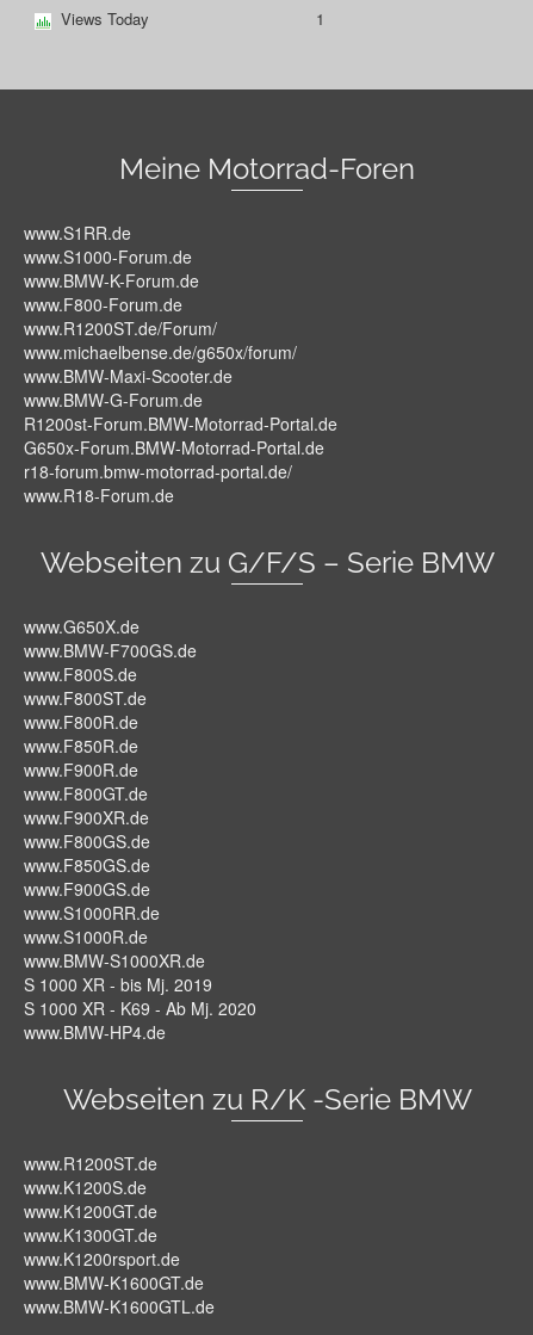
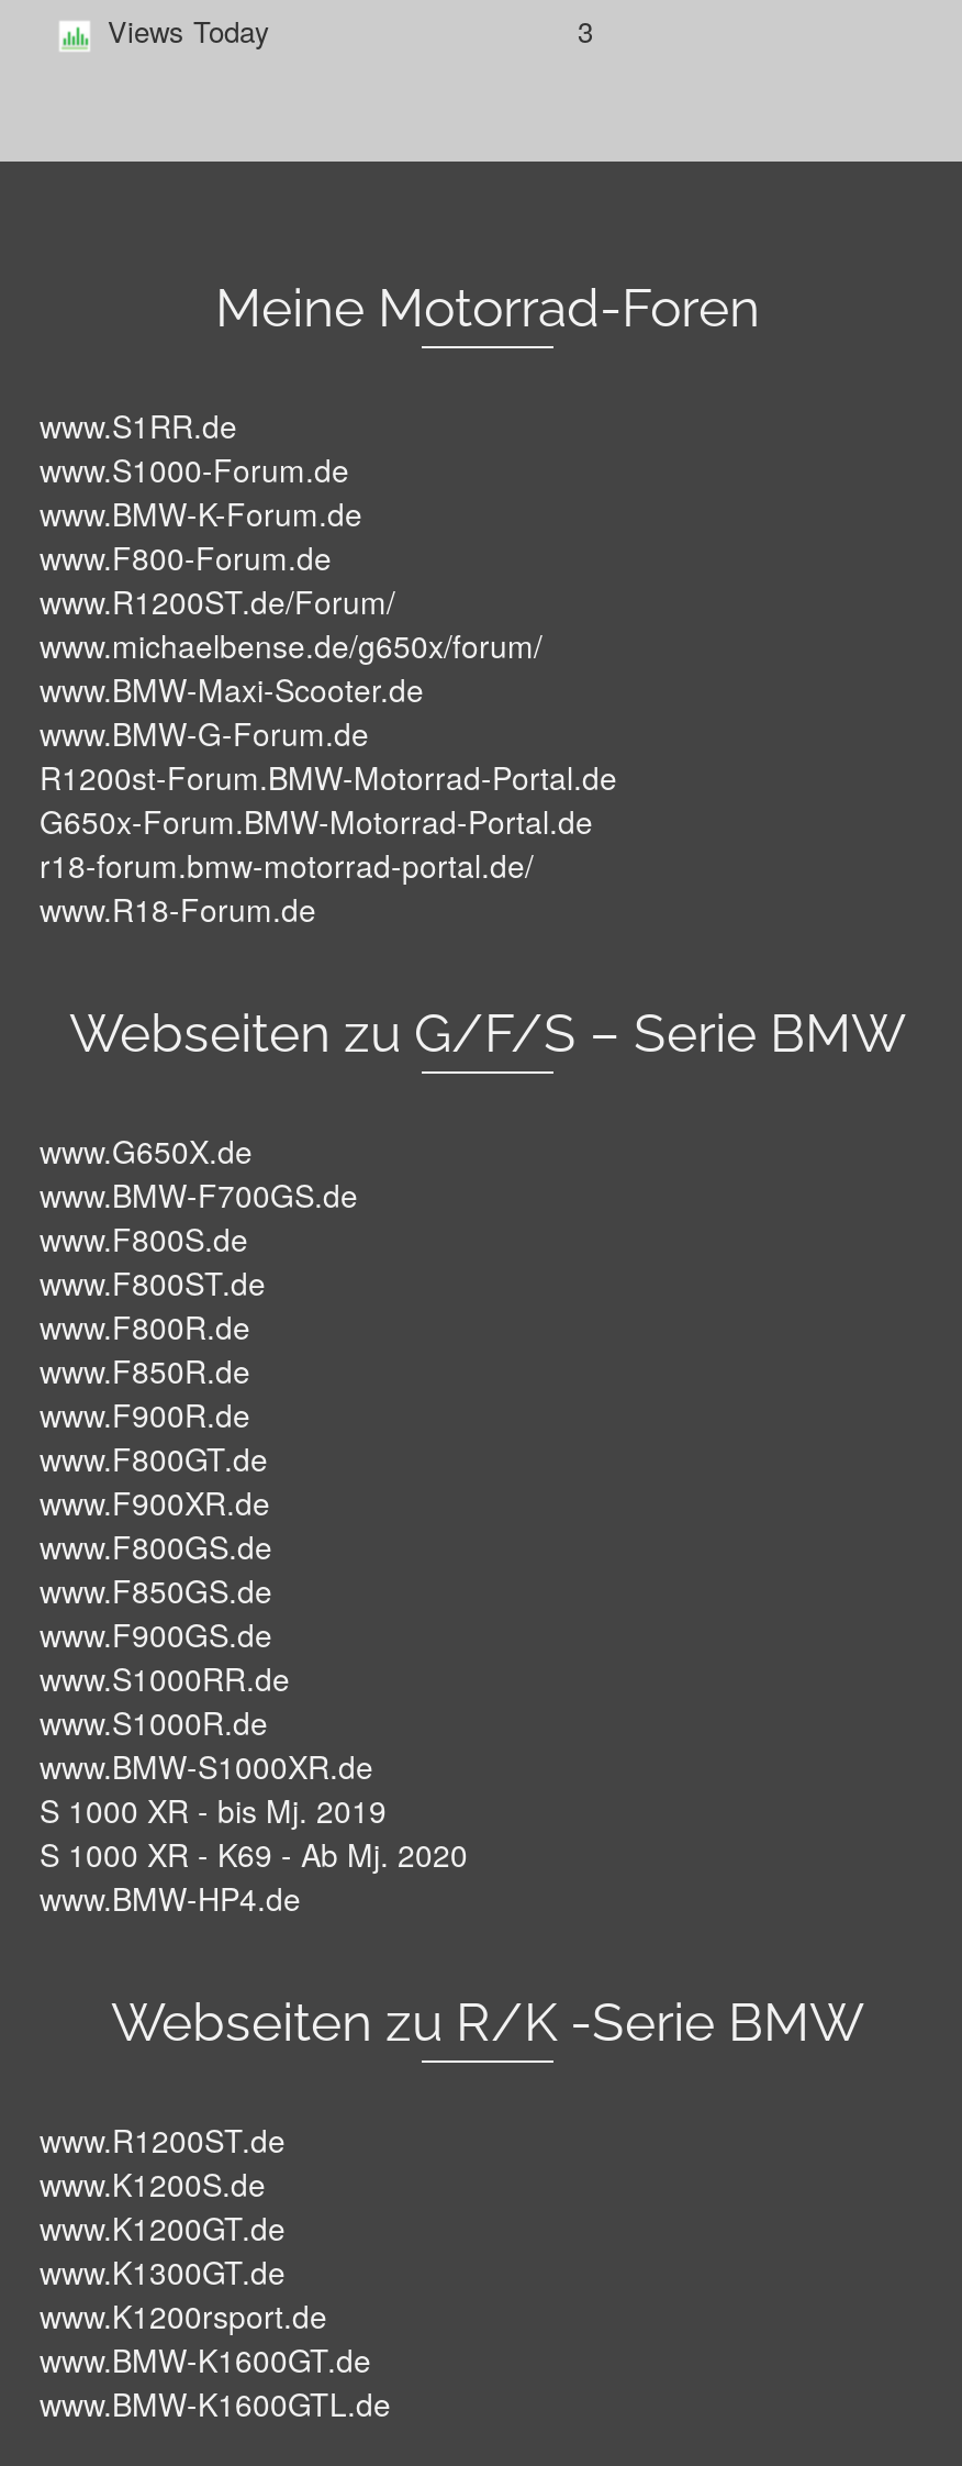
- 1
+ 3
